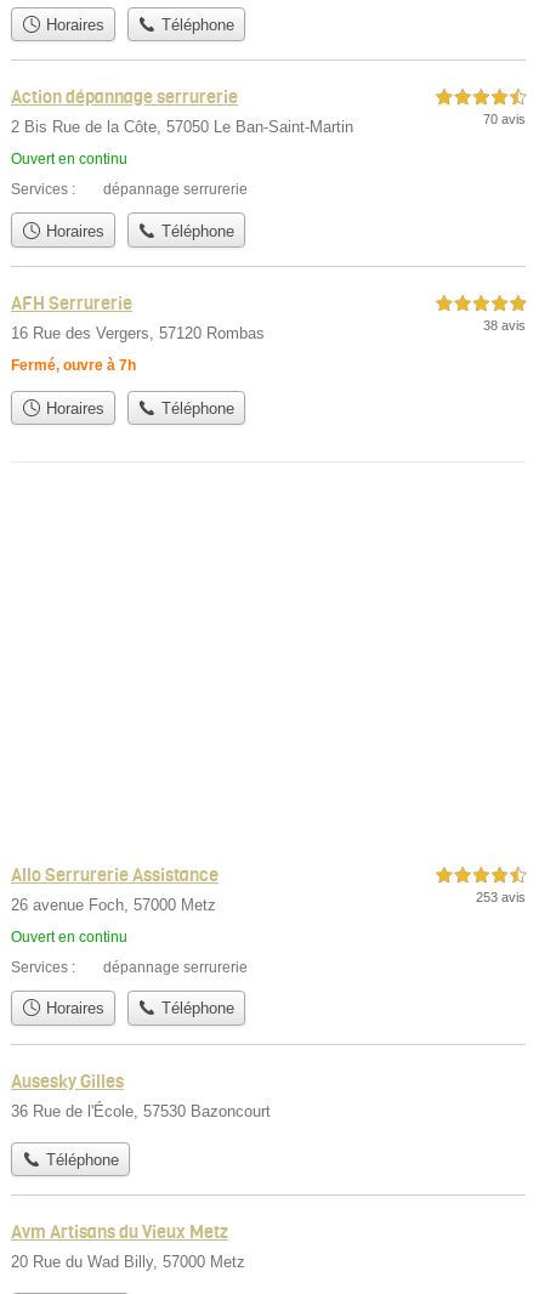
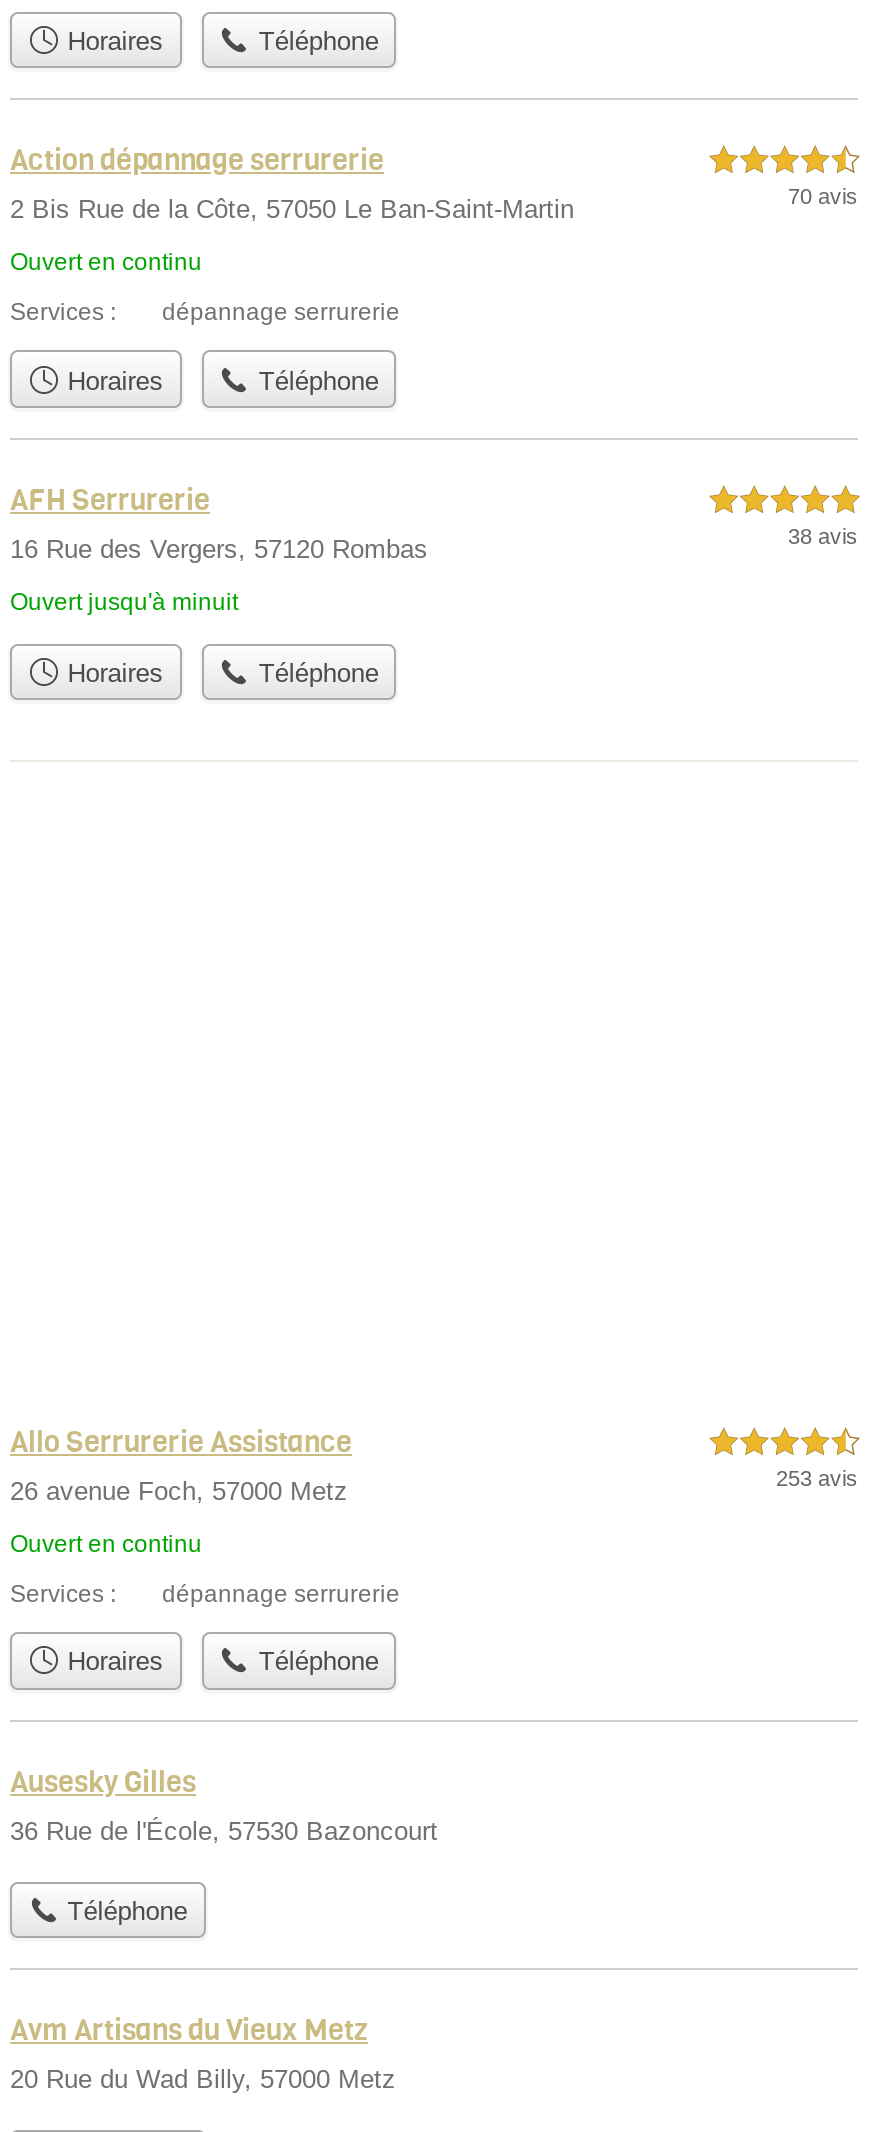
- Fermé, ouvre à 7h
+ Ouvert jusqu'à minuit
